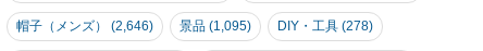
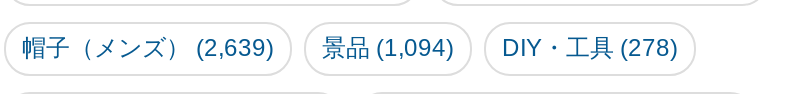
- 帽子（メンズ） (2,646)
+ 帽子（メンズ） (2,639)

- 景品 (1,095)
+ 景品 (1,094)
